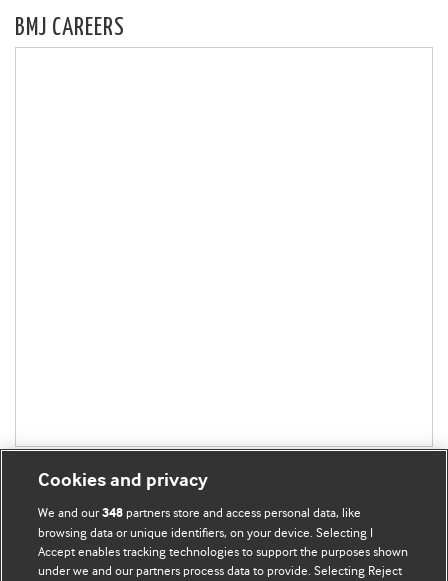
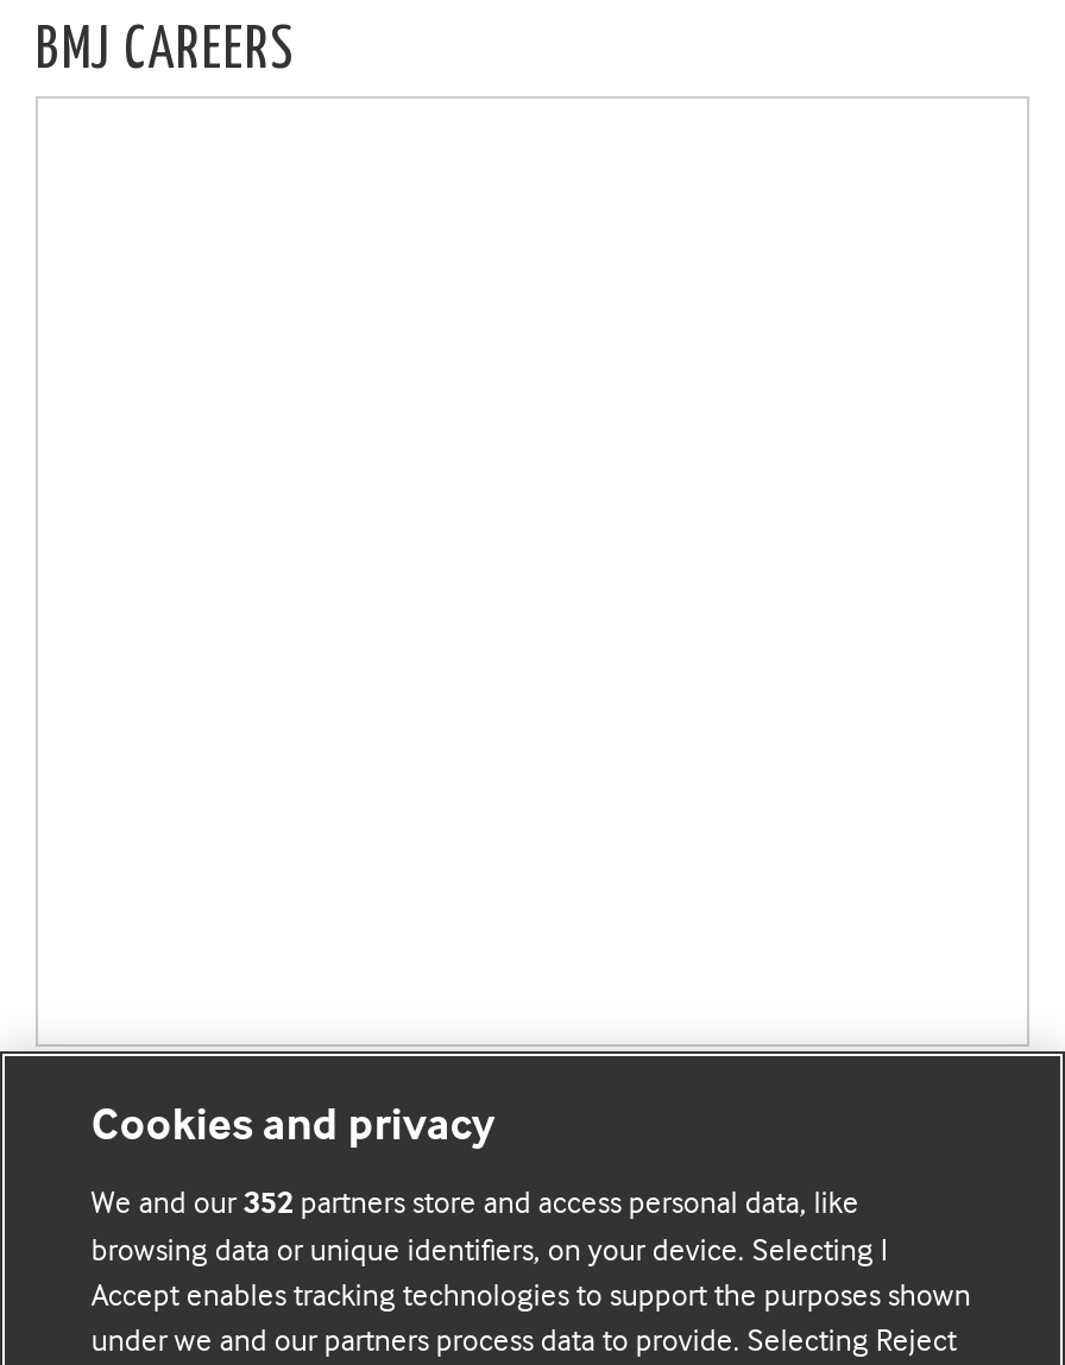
- We and our 348 partners store and access personal data, like
+ We and our 352 partners store and access personal data, like
